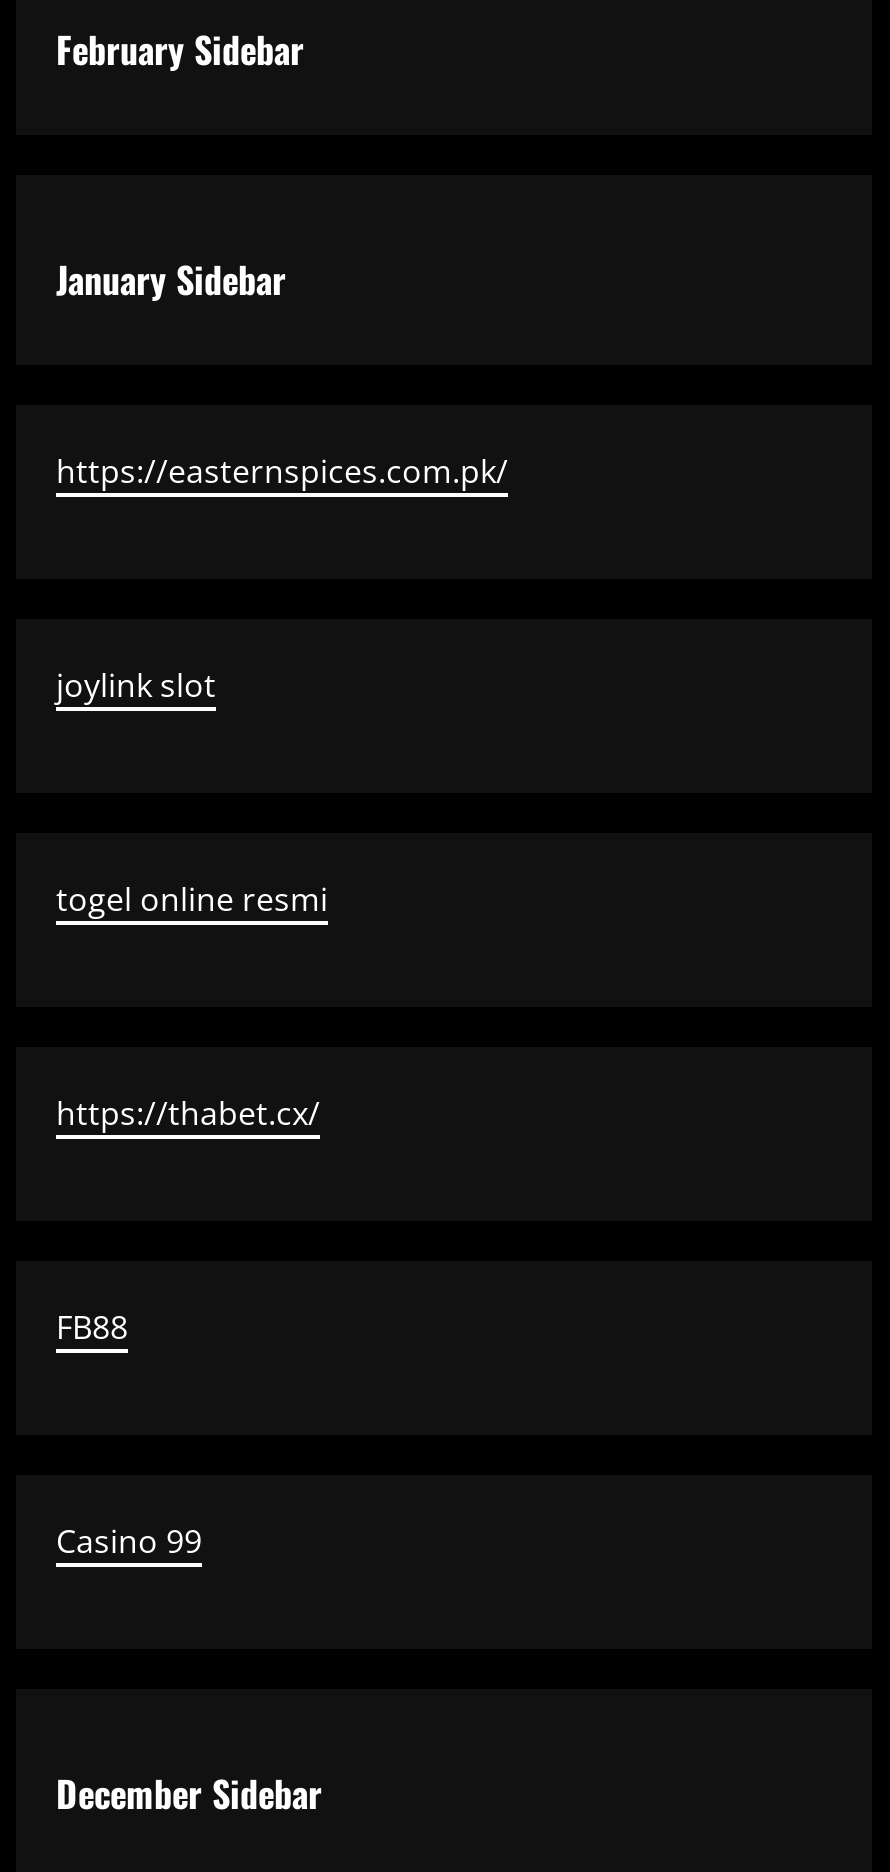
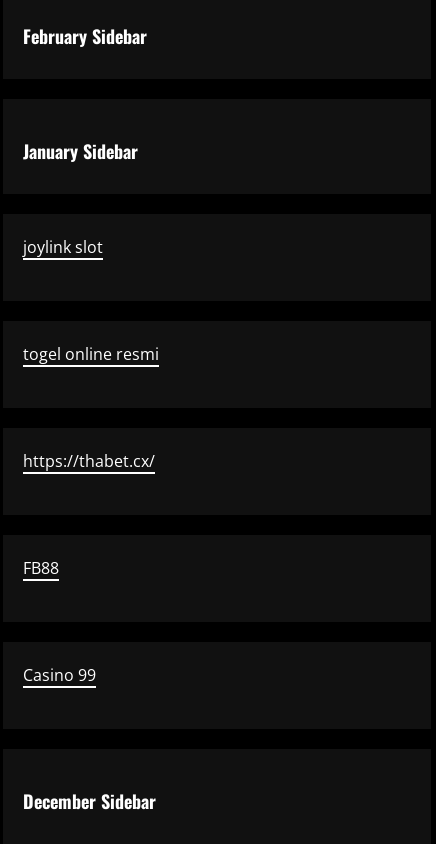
- https://easternspices.com.pk/
